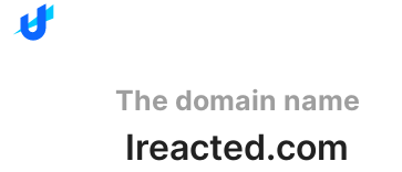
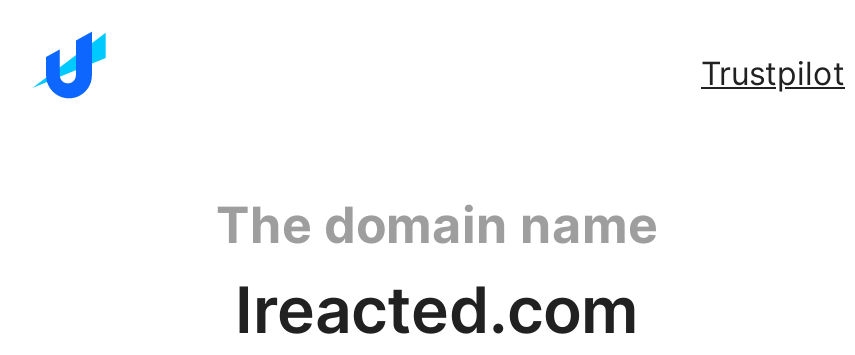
+ Trustpilot
